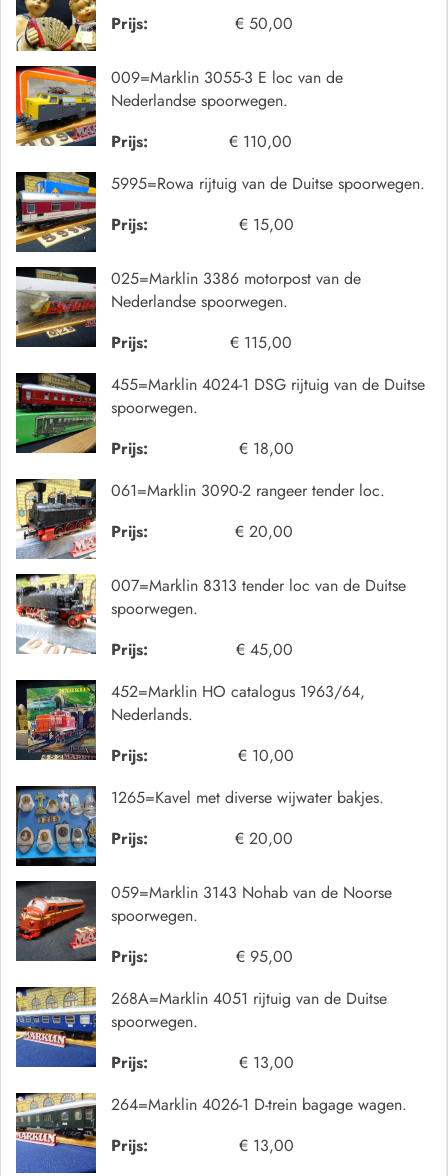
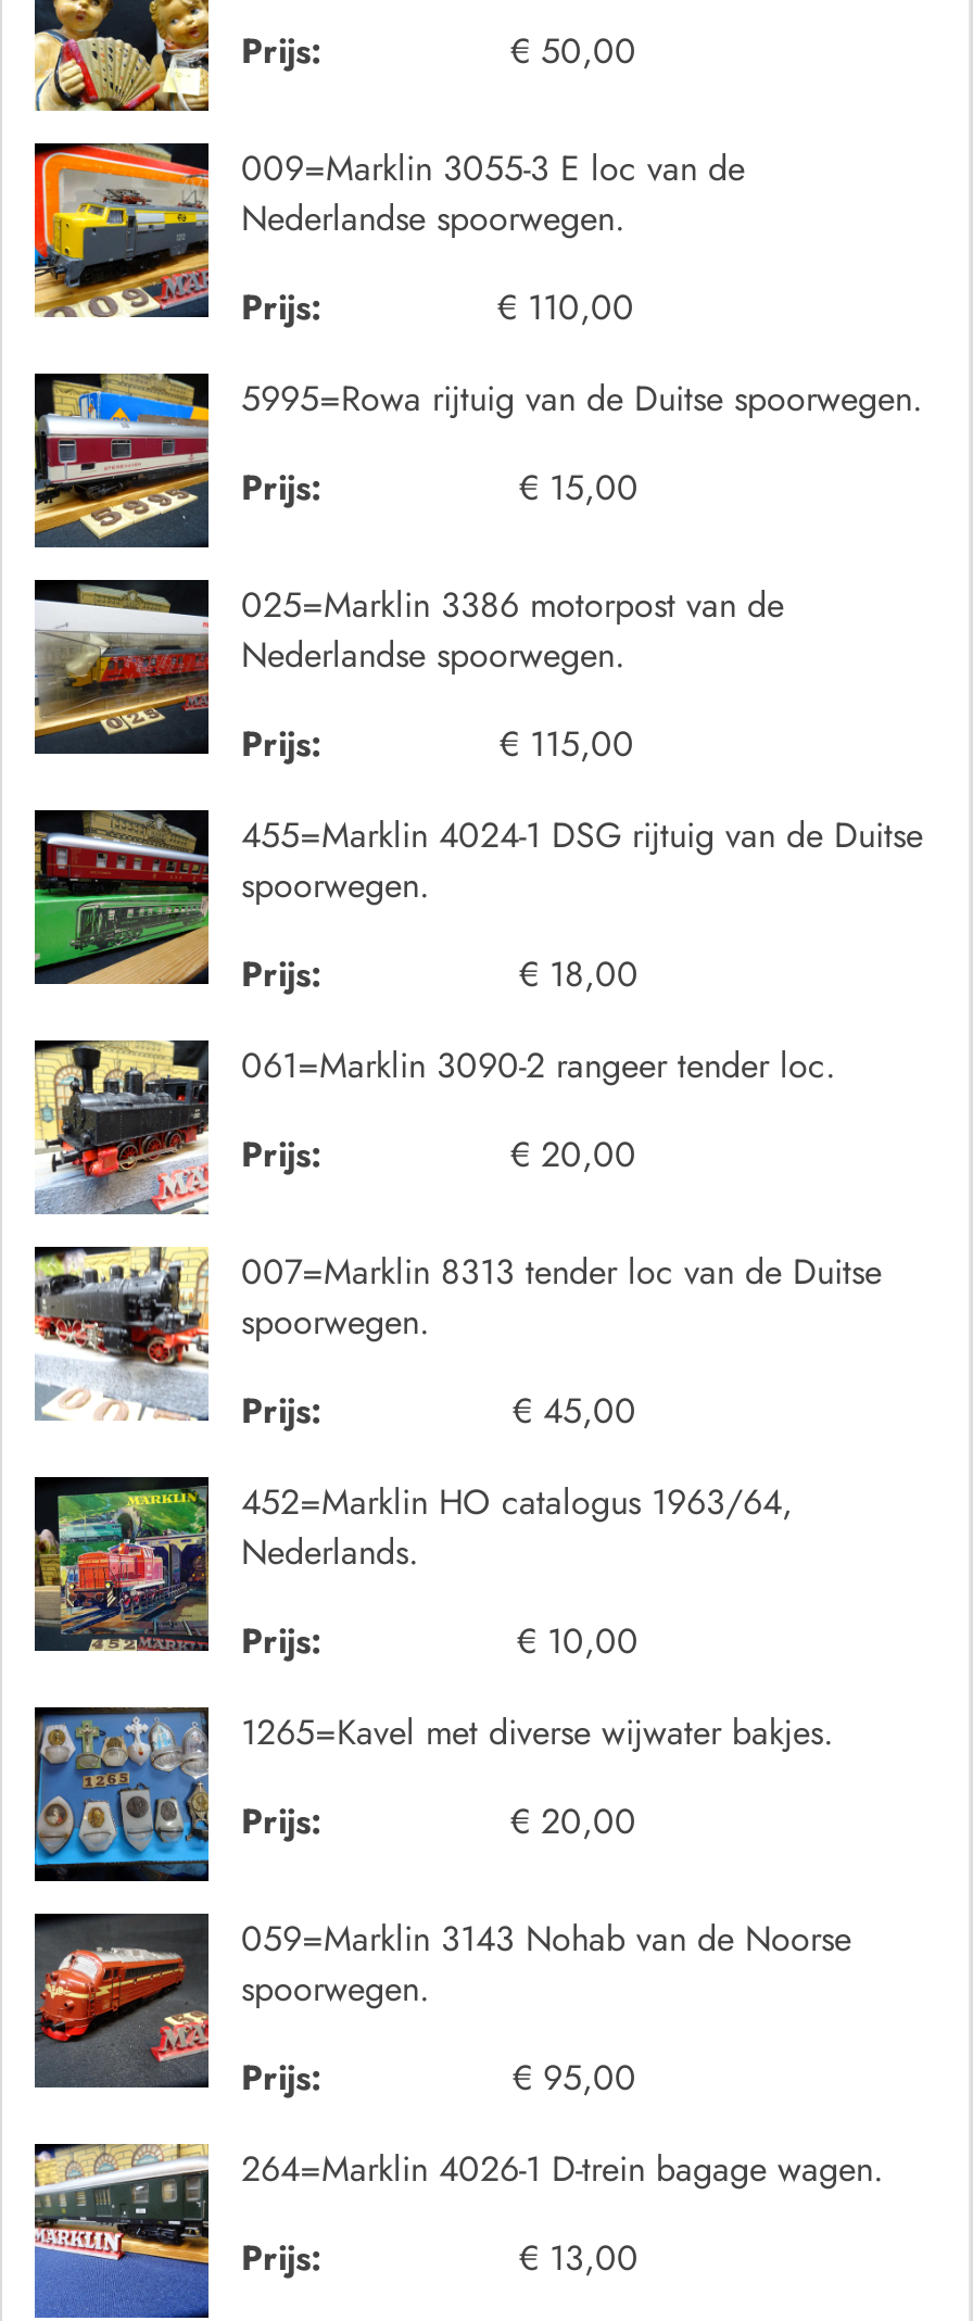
- [image]
- 268A=Marklin 4051 rijtuig van de Duitse
- spoorwegen.
- Prijs:
- € 13,00
